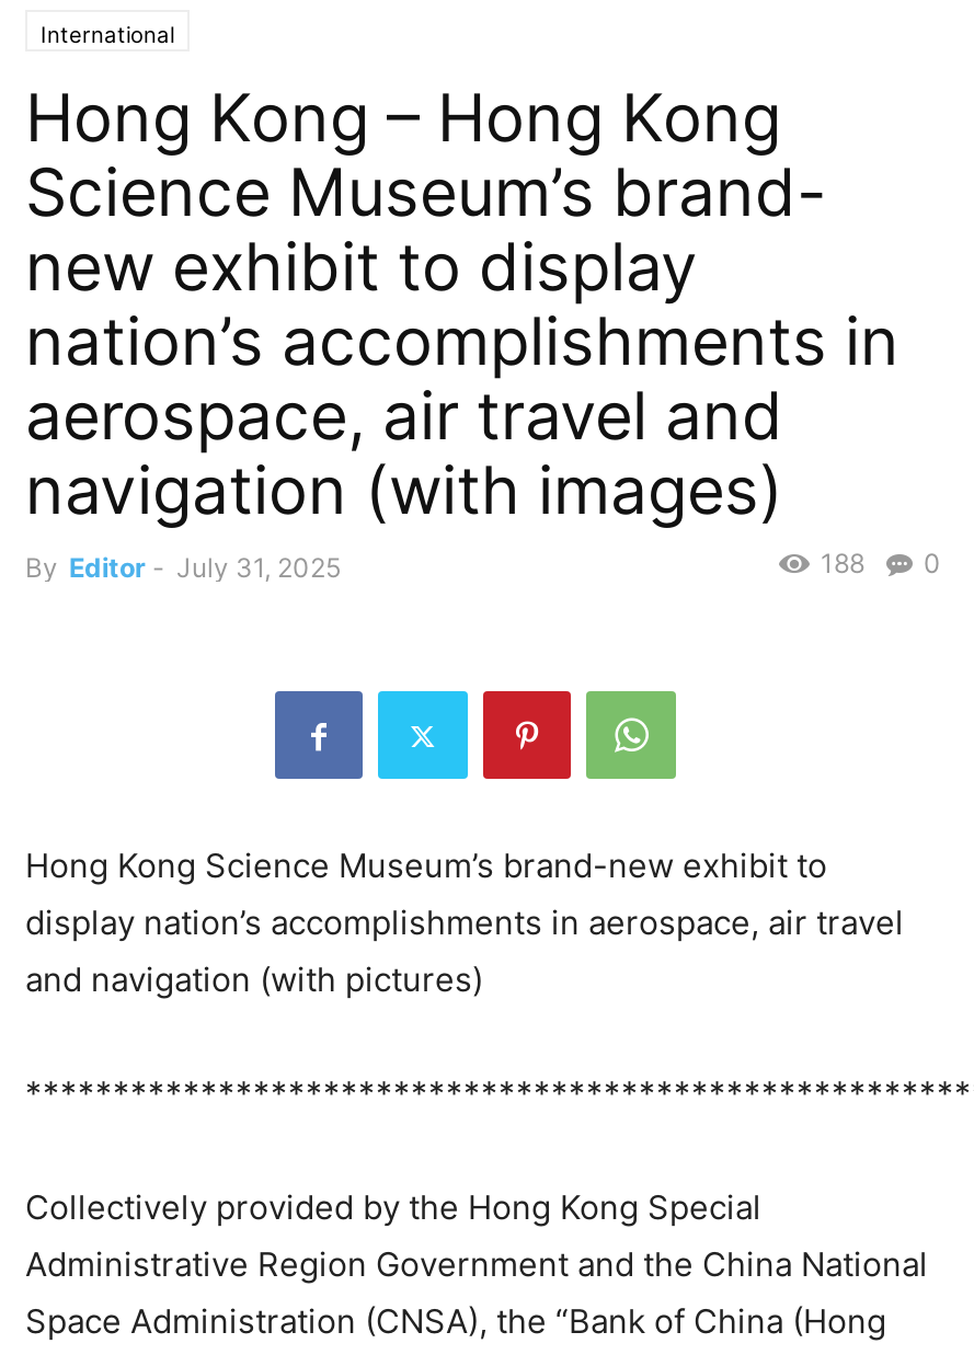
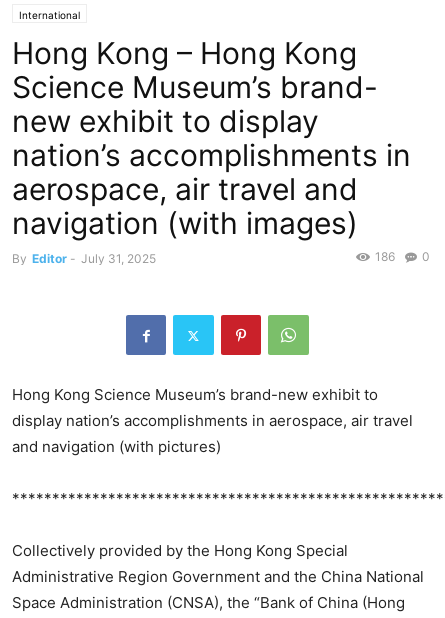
- 188 0
+ 186 0
